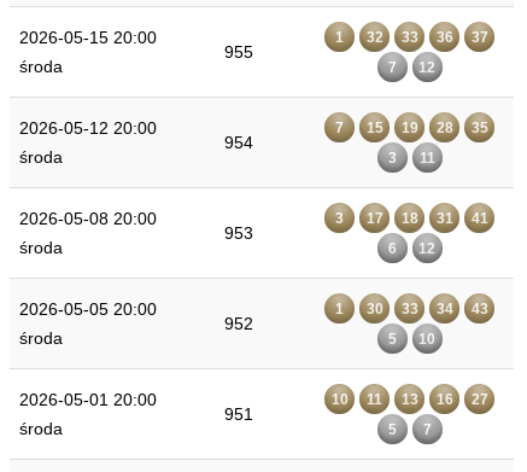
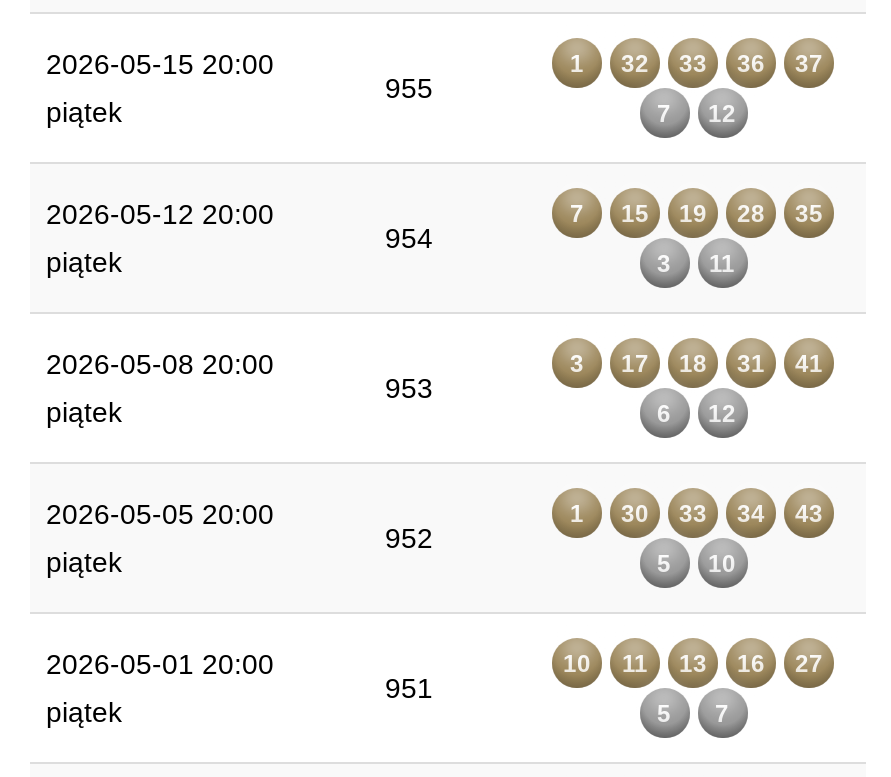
- środa
+ piątek

- środa
+ piątek

- środa
+ piątek

- środa
+ piątek

- środa
+ piątek
